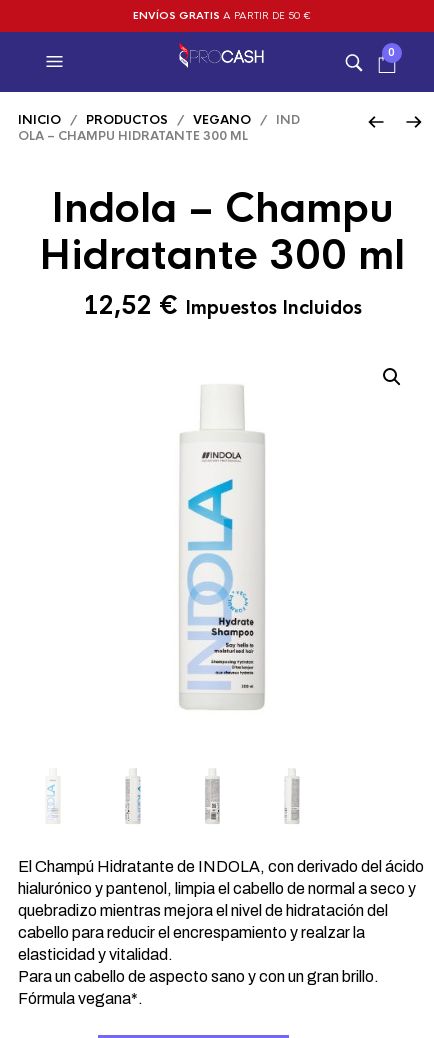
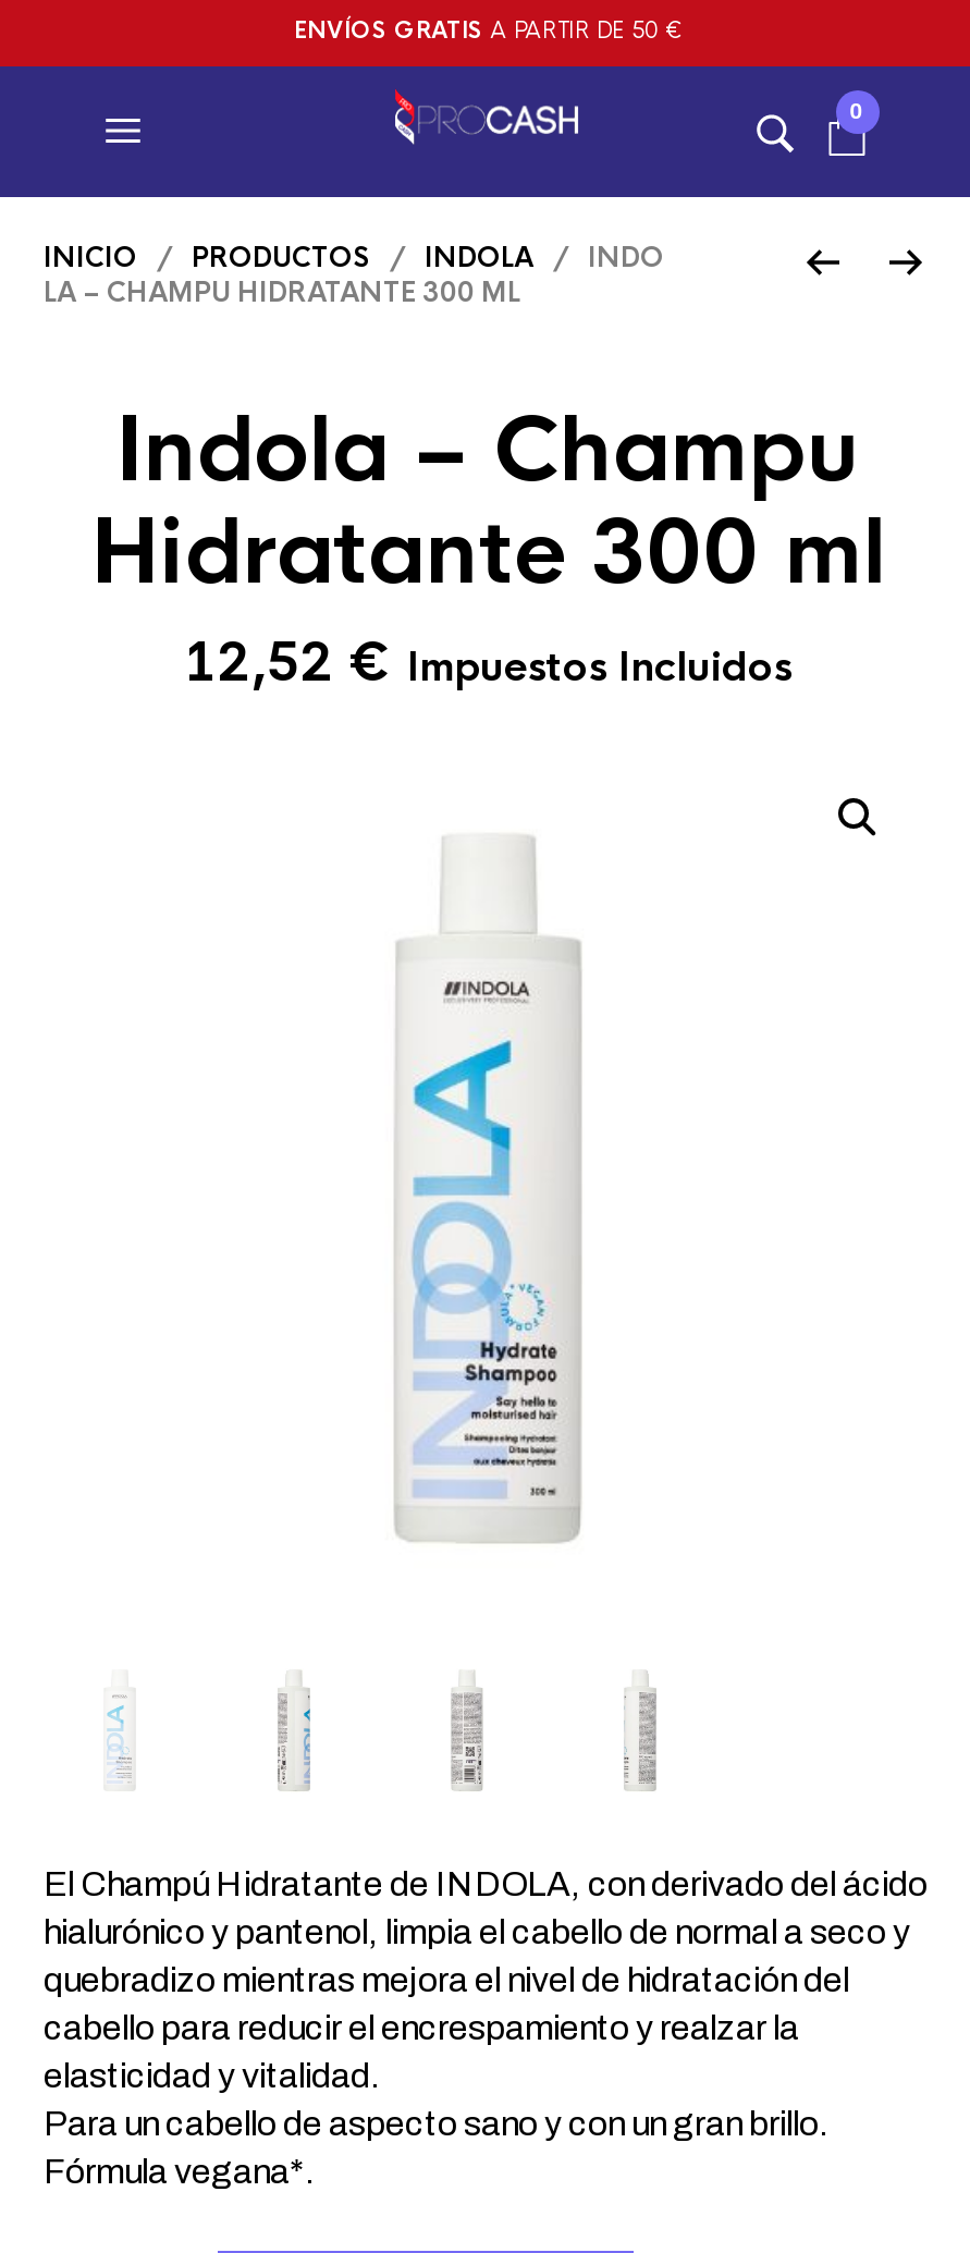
- INICIO / PRODUCTOS / VEGANO / IND
+ INICIO / PRODUCTOS / INDOLA / INDO

- OLA – CHAMPU HIDRATANTE 300 ML
+ LA – CHAMPU HIDRATANTE 300 ML
